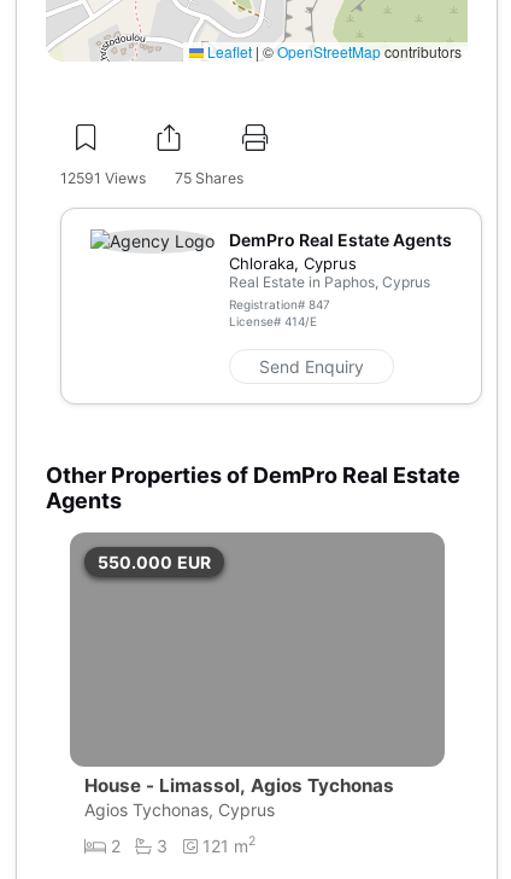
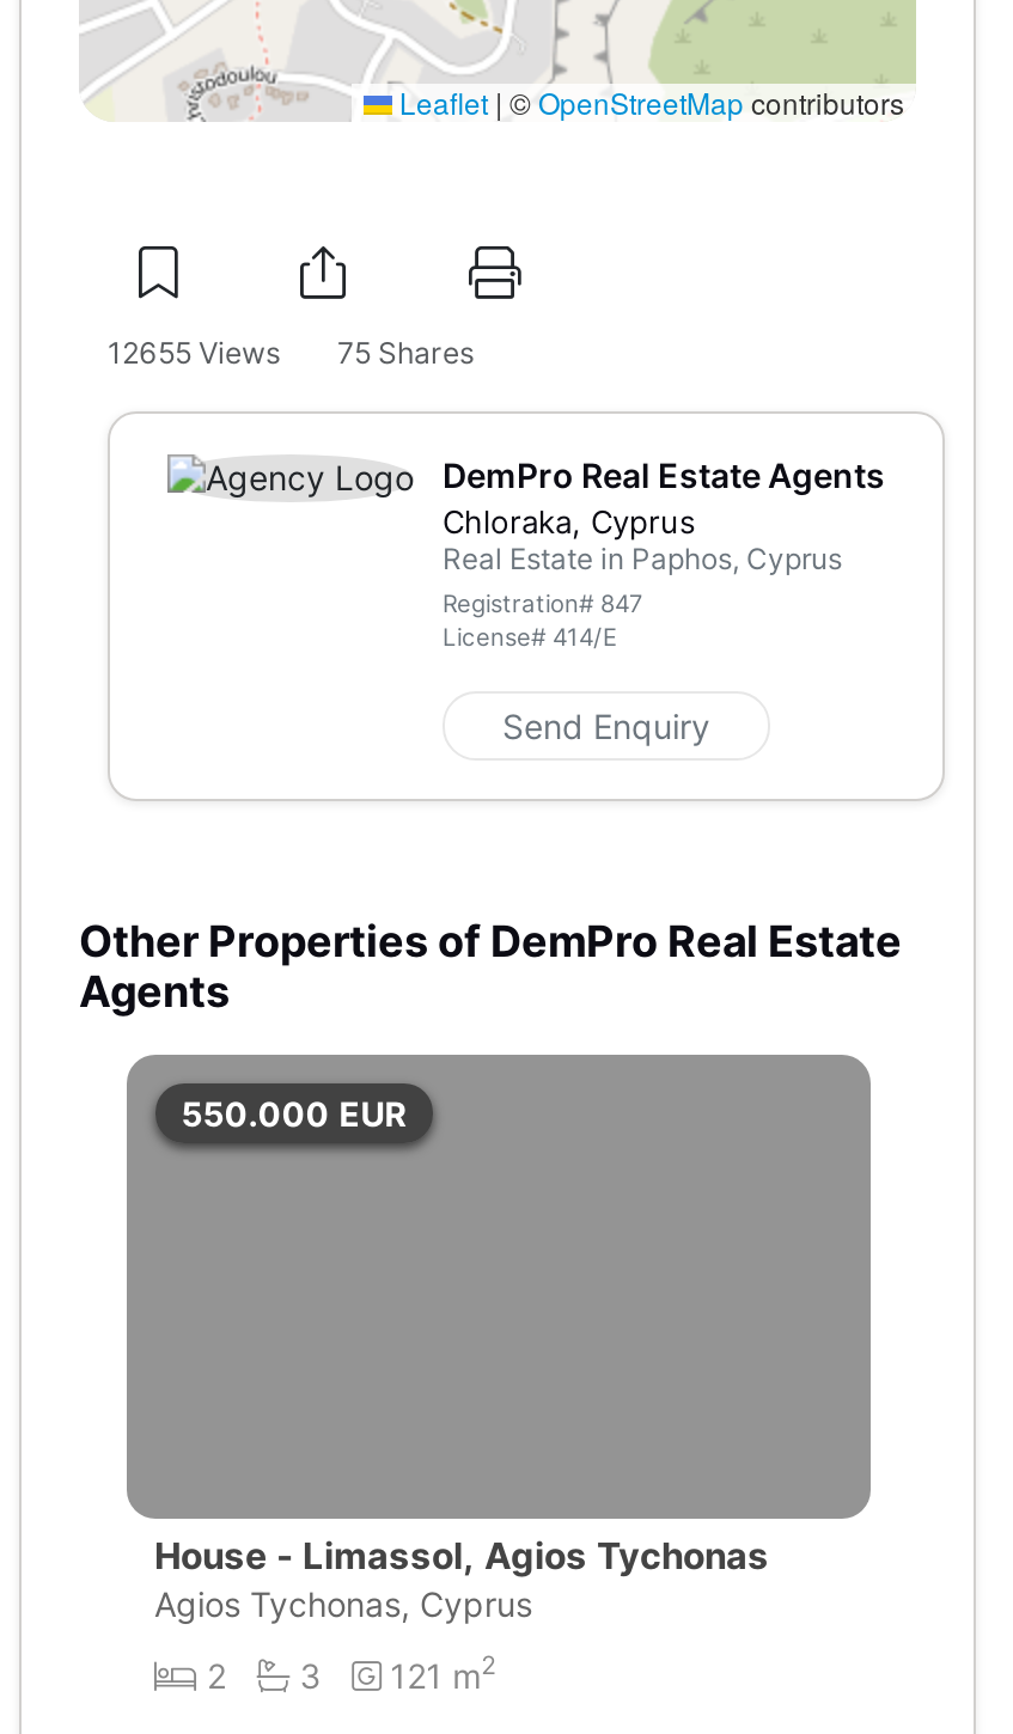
- 12591 Views 75 Shares
+ 12655 Views 75 Shares
